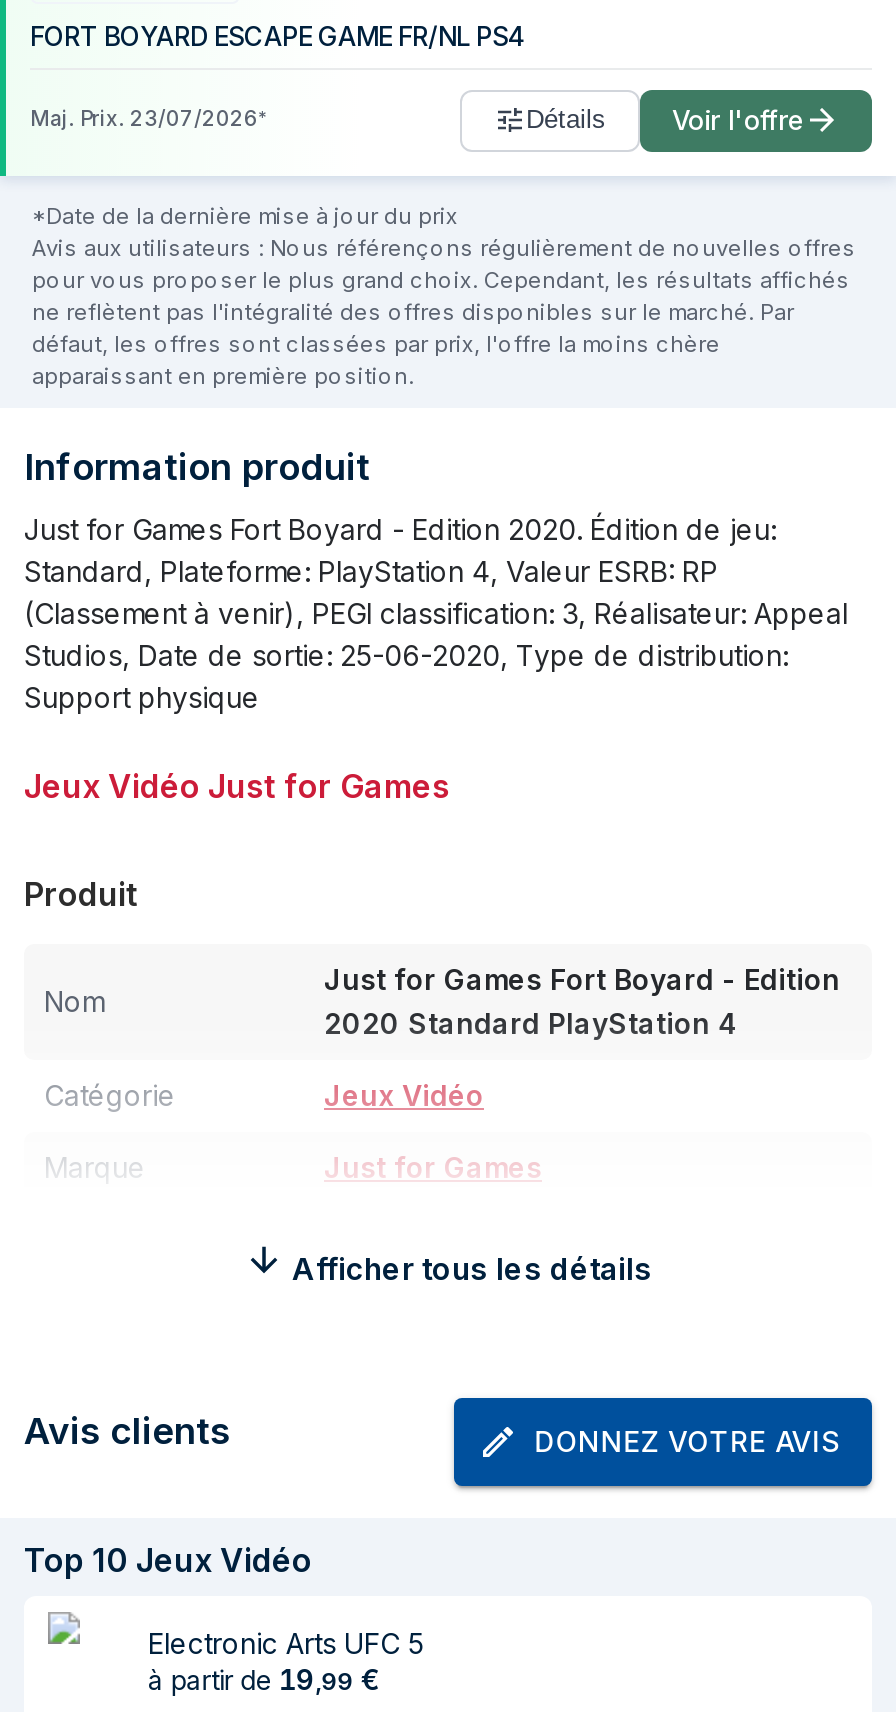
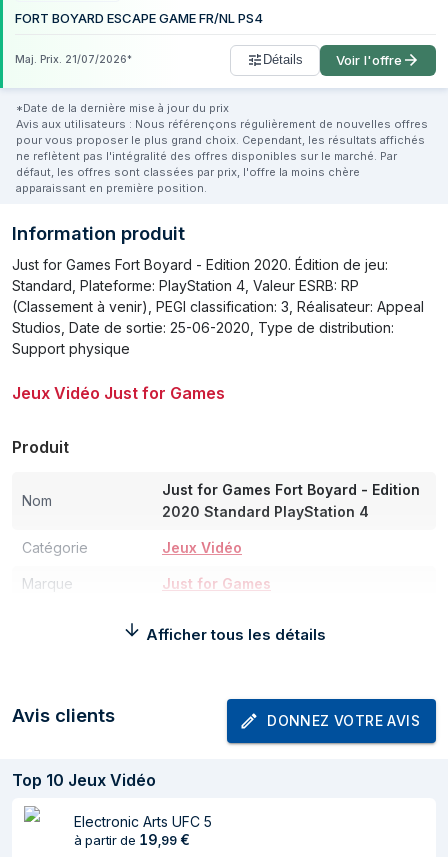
- Maj. Prix. 23/07/2026*
+ Maj. Prix. 21/07/2026*
